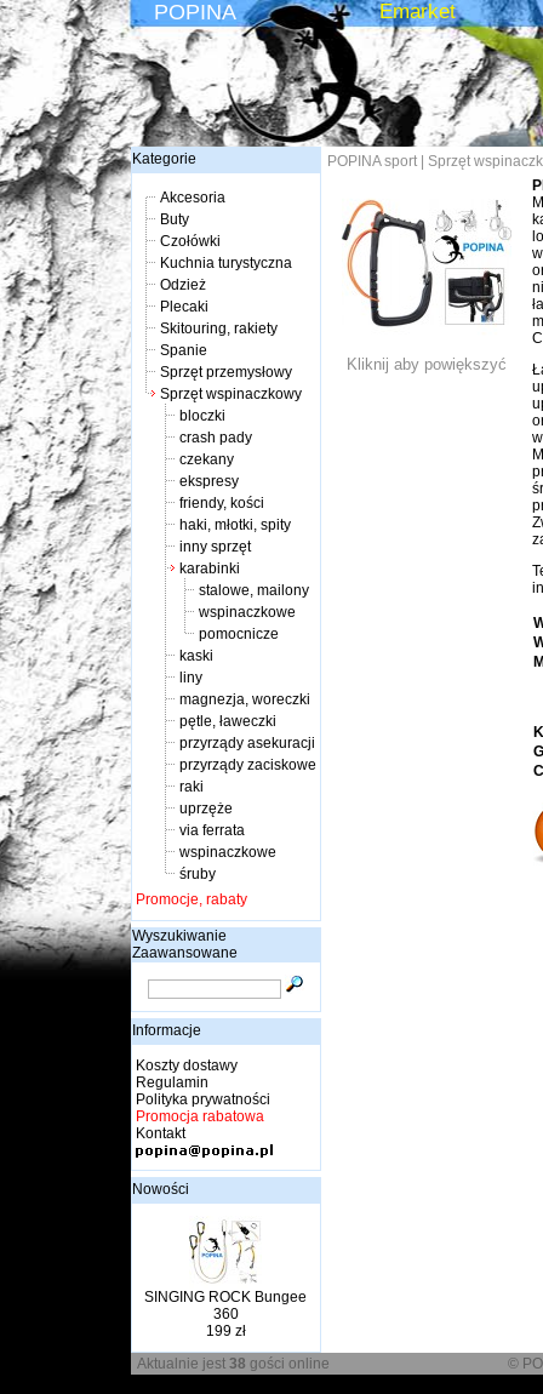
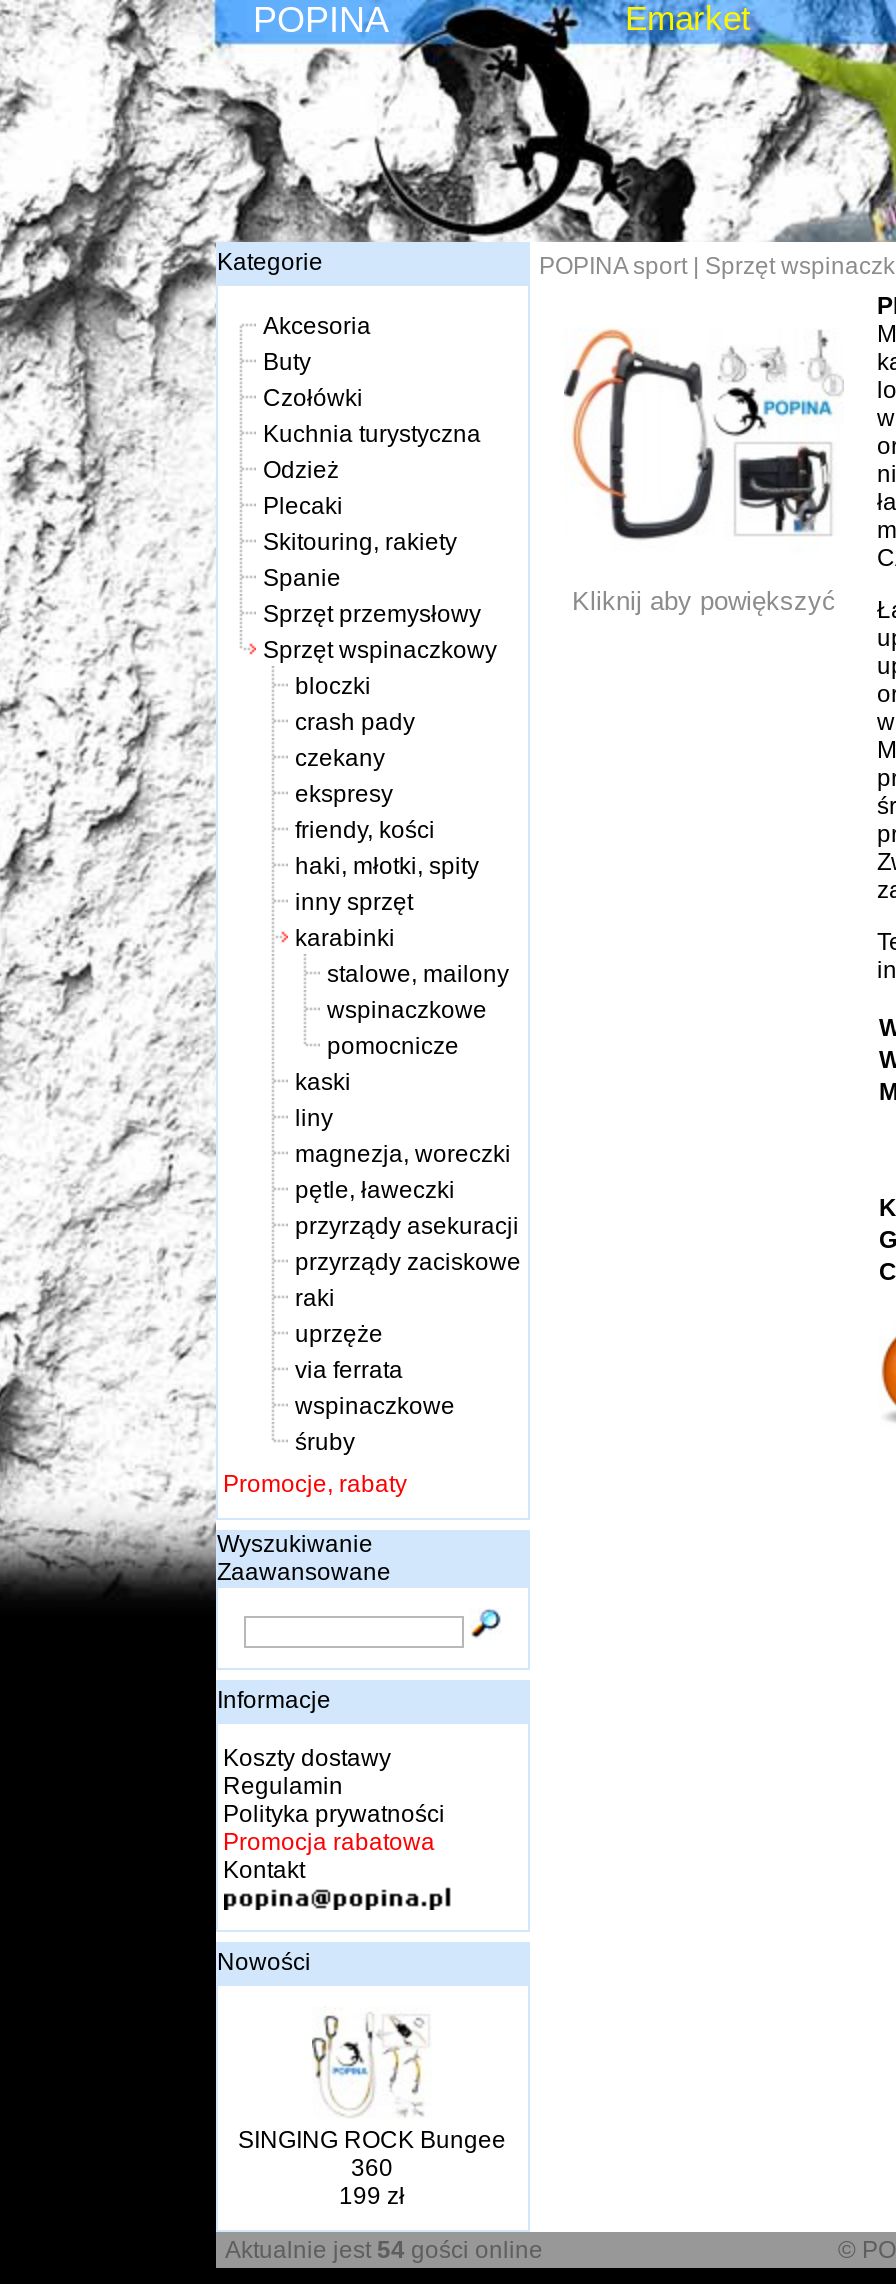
- Aktualnie jest 38 gości online
+ Aktualnie jest 54 gości online
